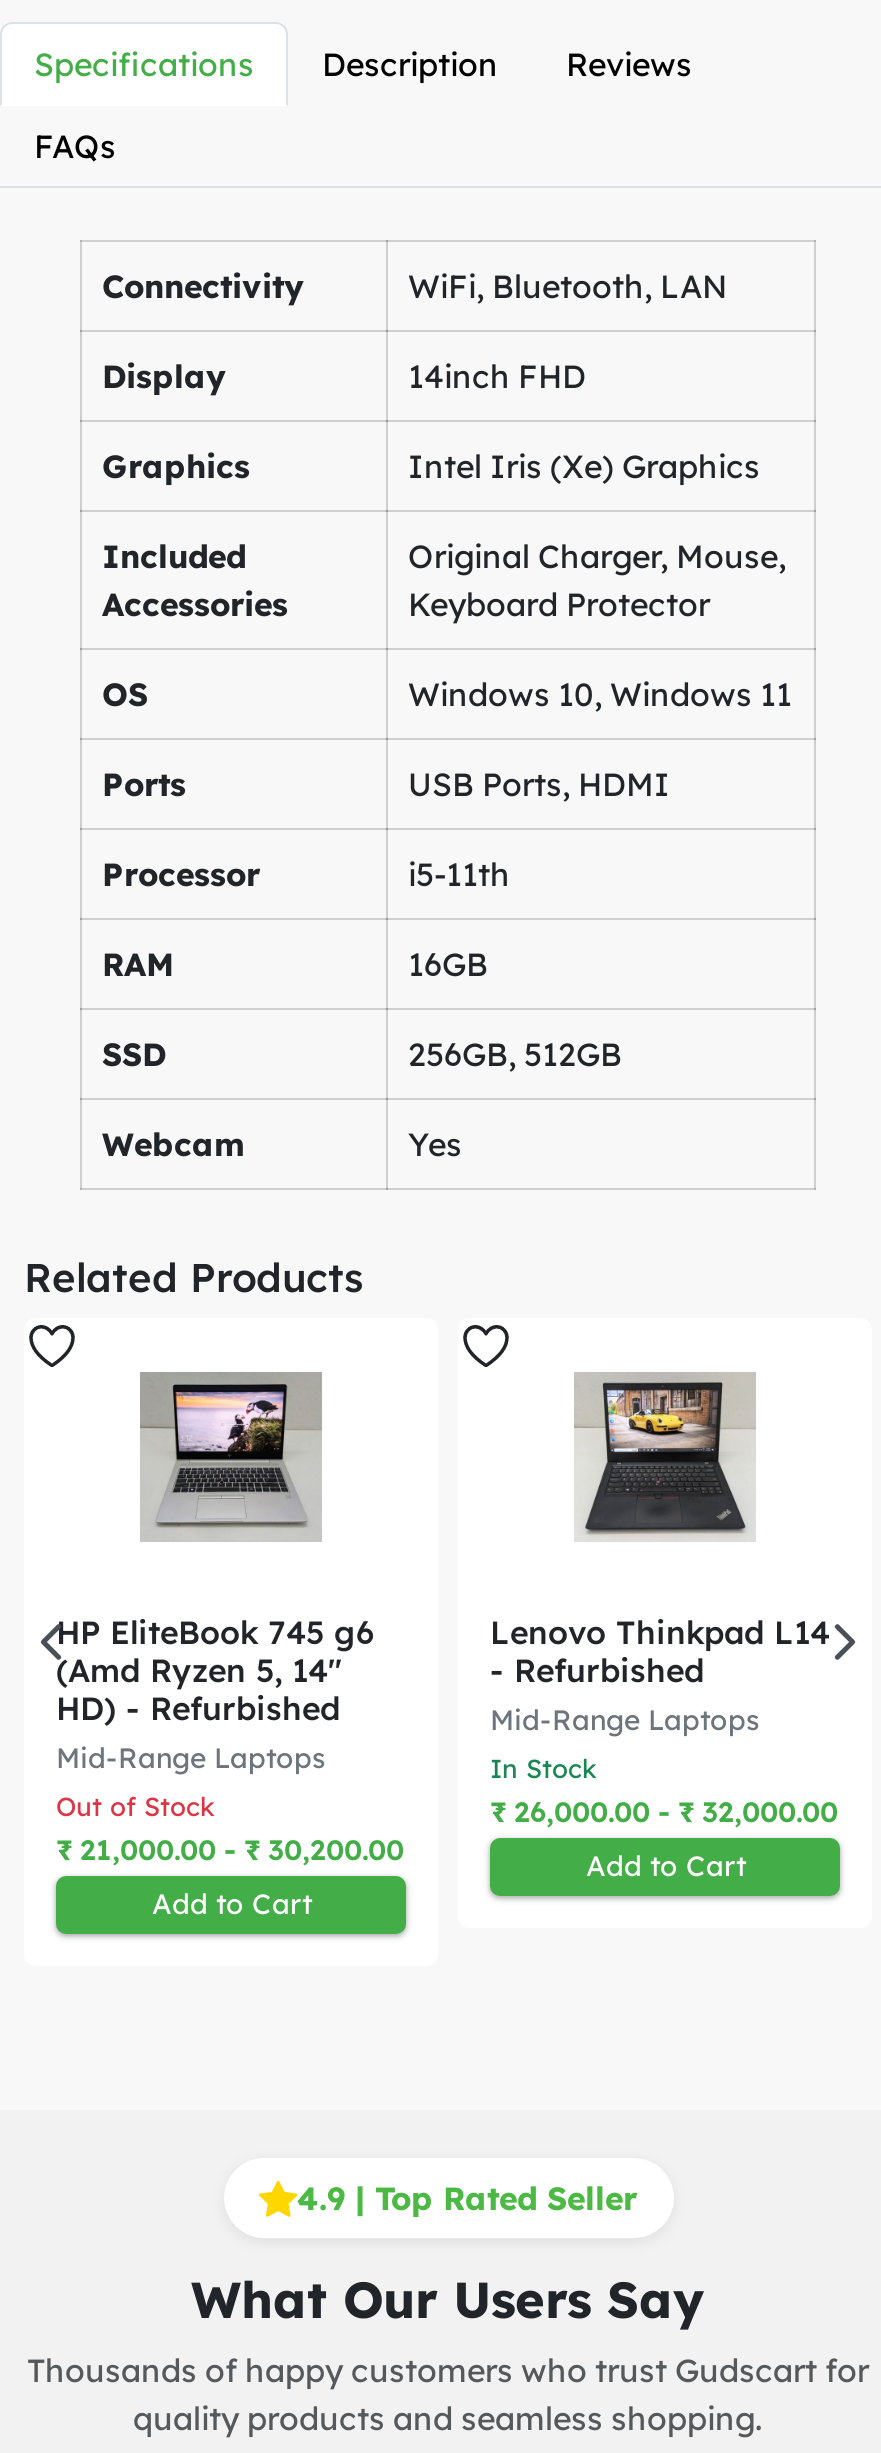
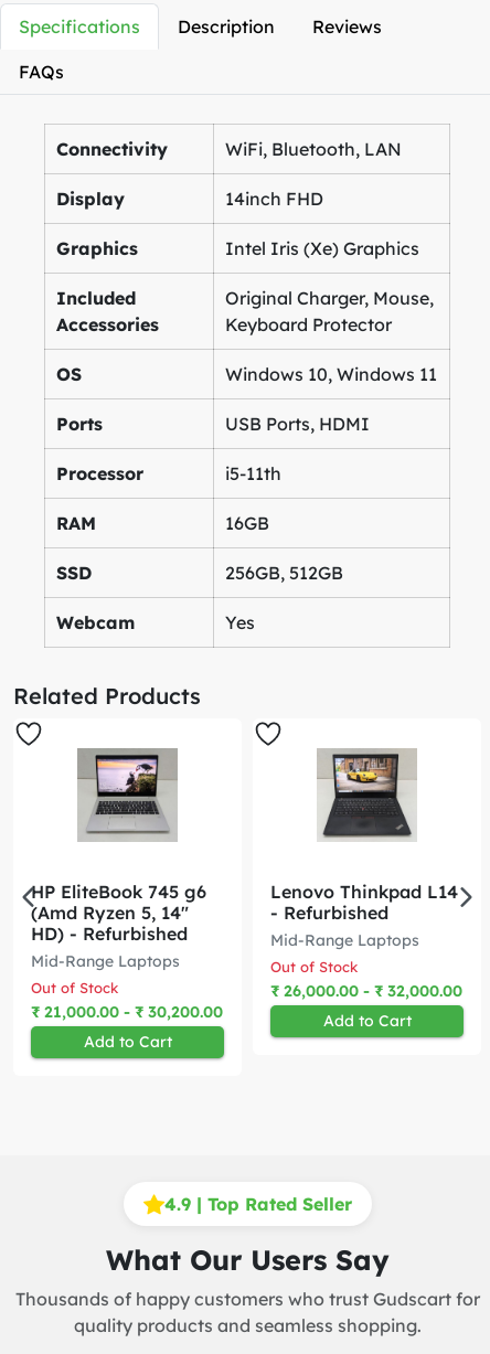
- In Stock
+ Out of Stock
